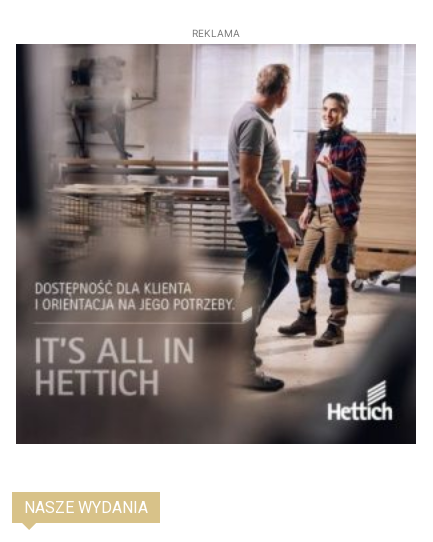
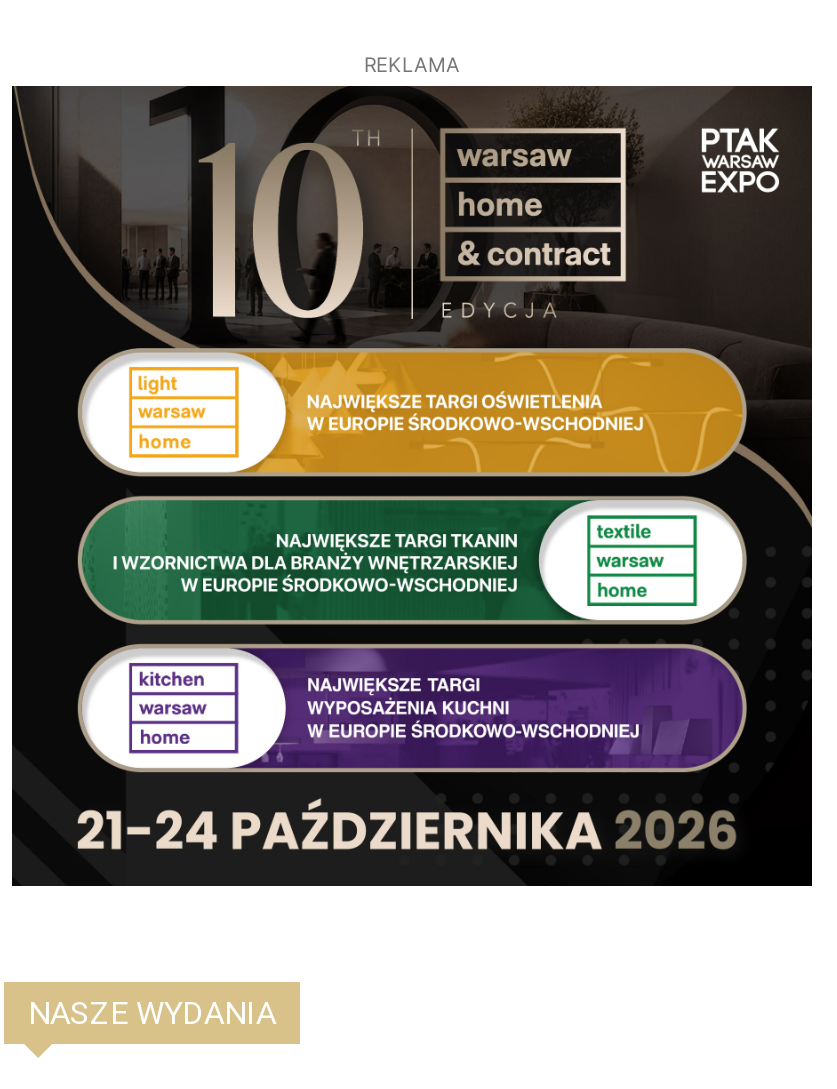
- [image]
+ [image]
